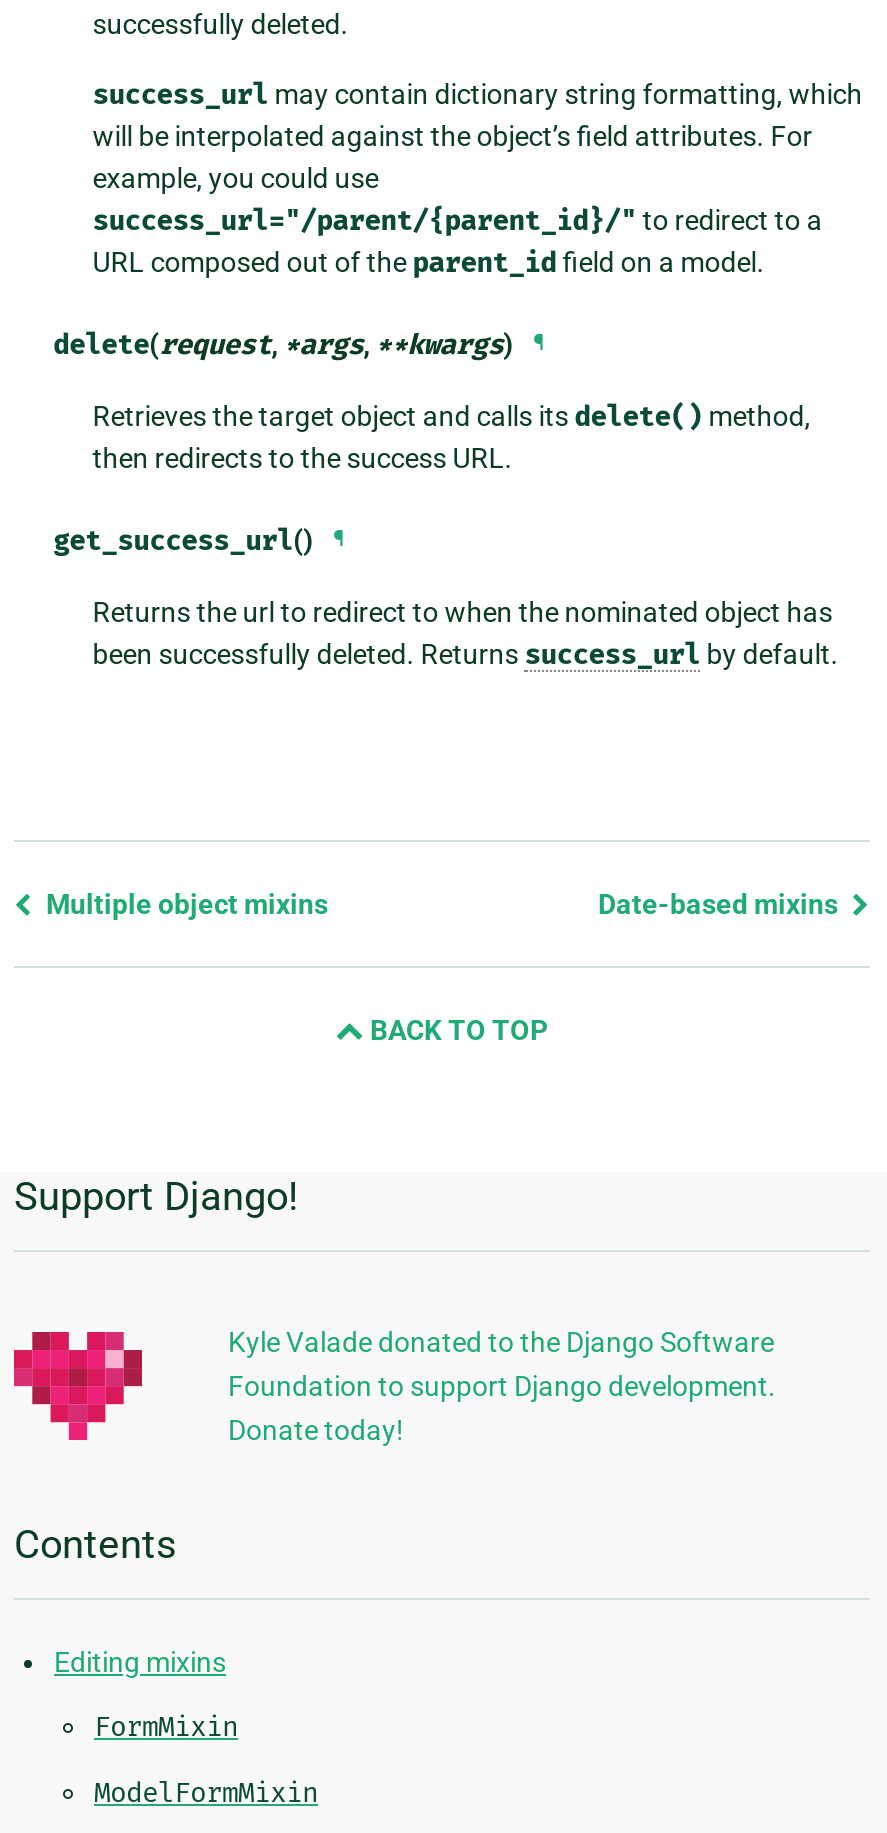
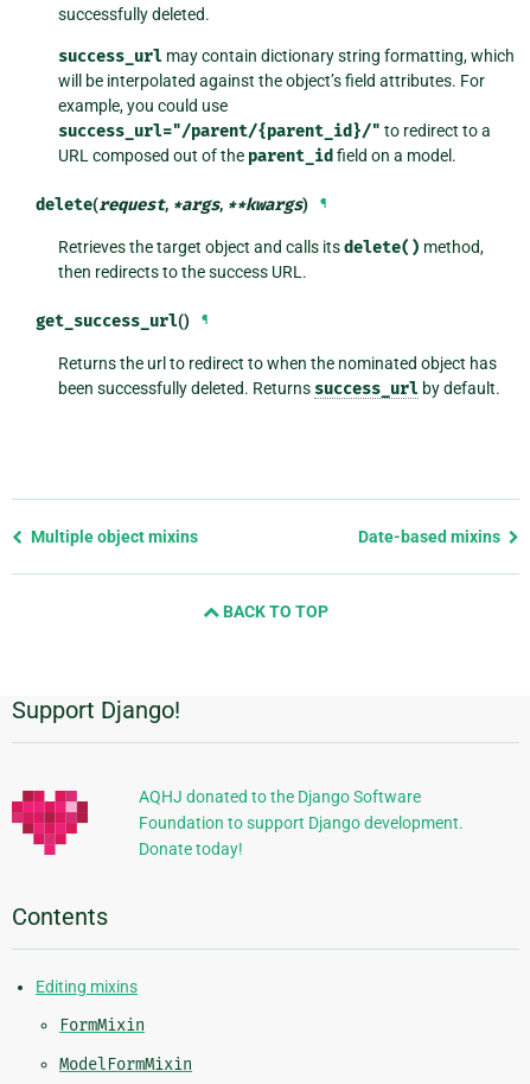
- Kyle Valade donated to the Django Software
+ AQHJ donated to the Django Software
